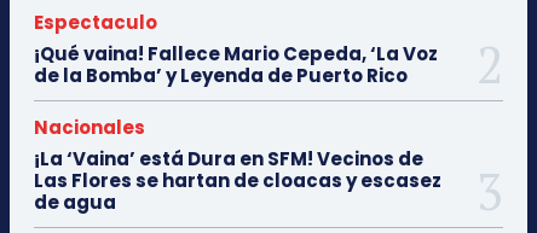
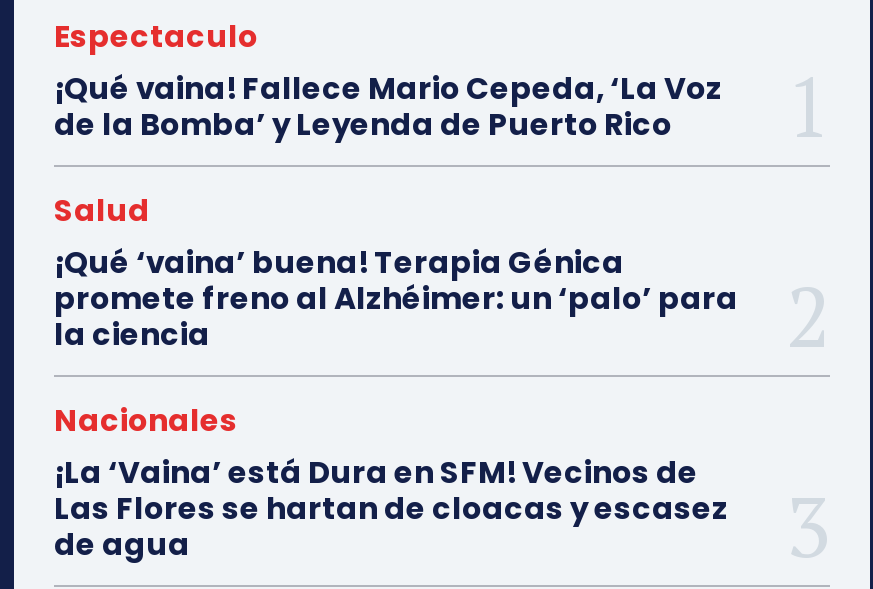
+ Salud
+ ¡Qué ‘vaina’ buena! Terapia Génica
+ promete freno al Alzhéimer: un ‘palo’ para
+ la ciencia
